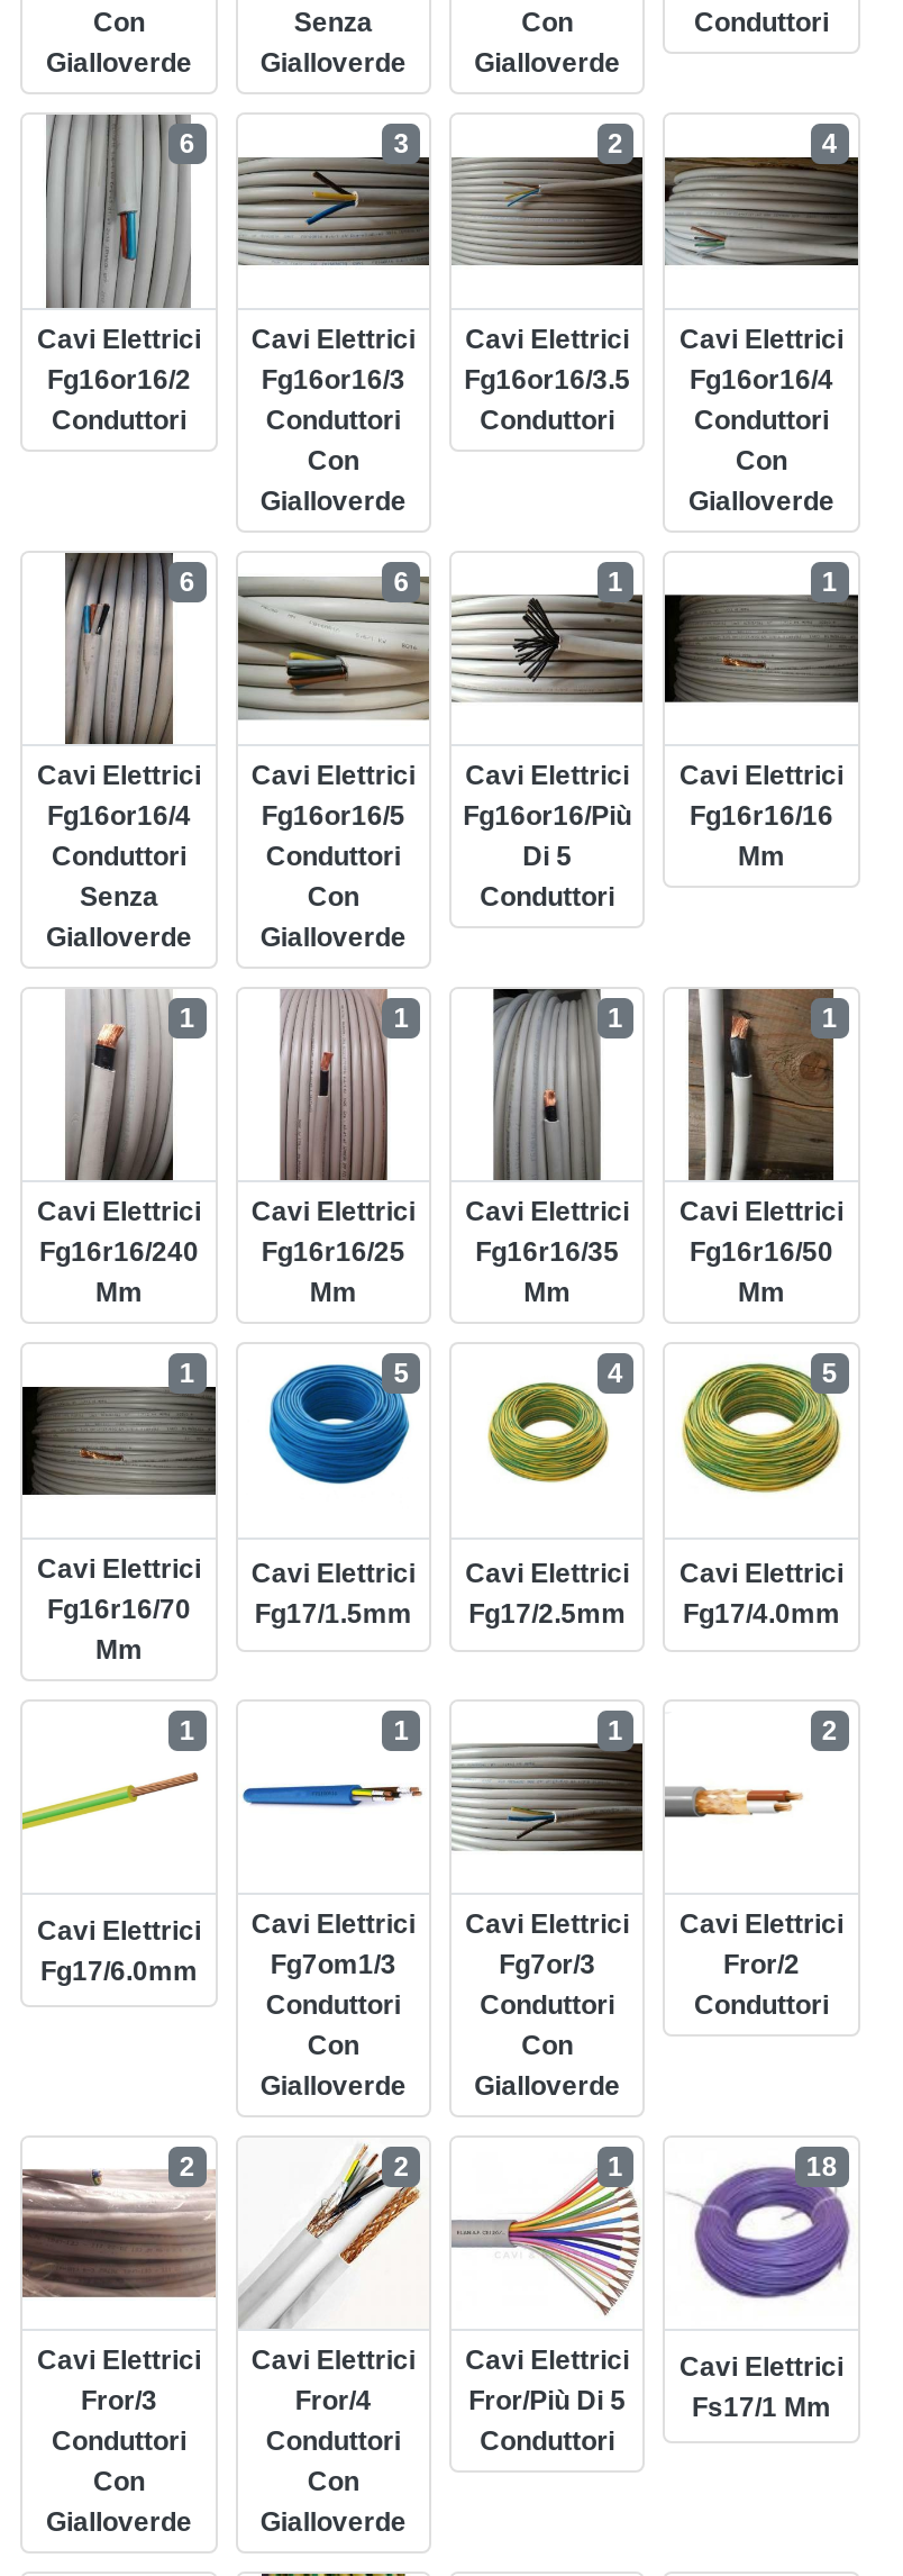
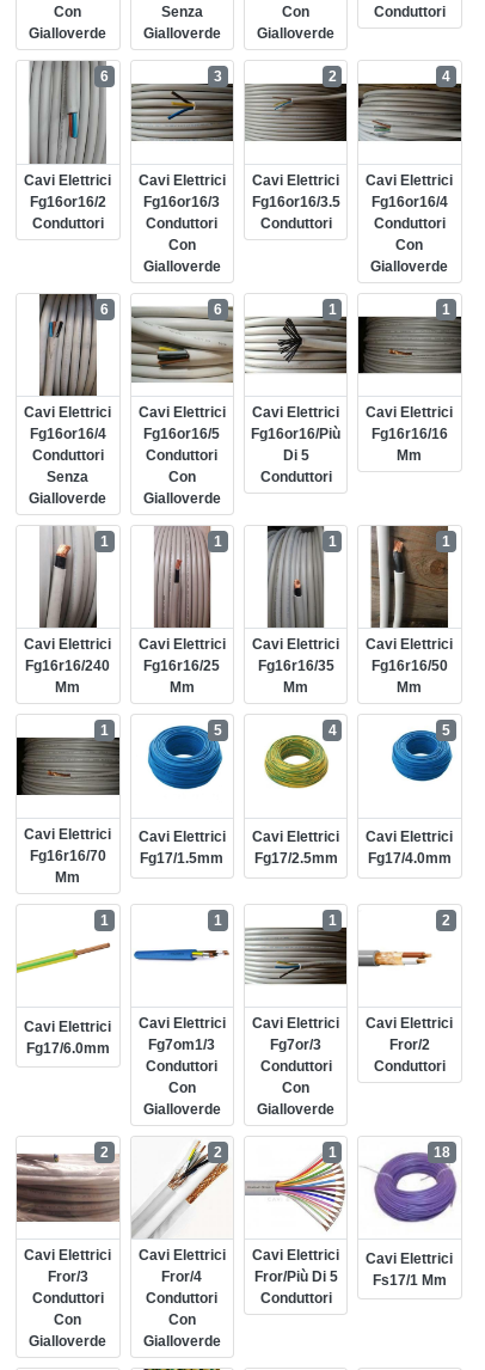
- [image]
+ [image]
